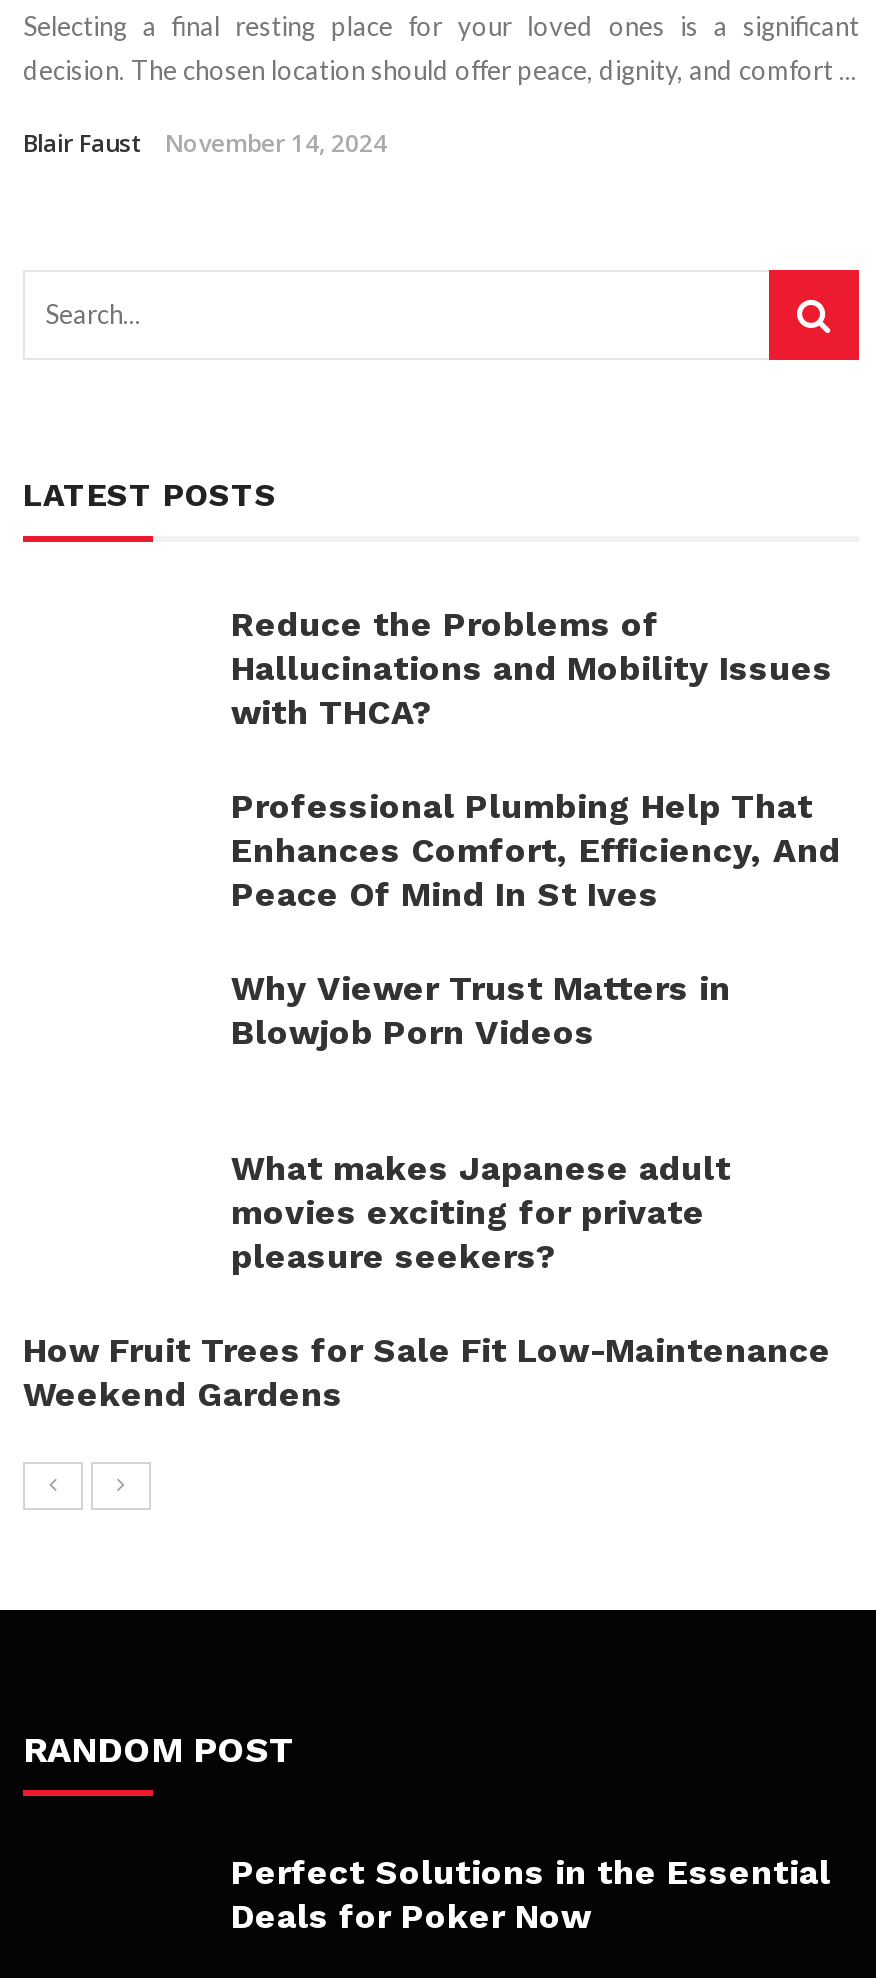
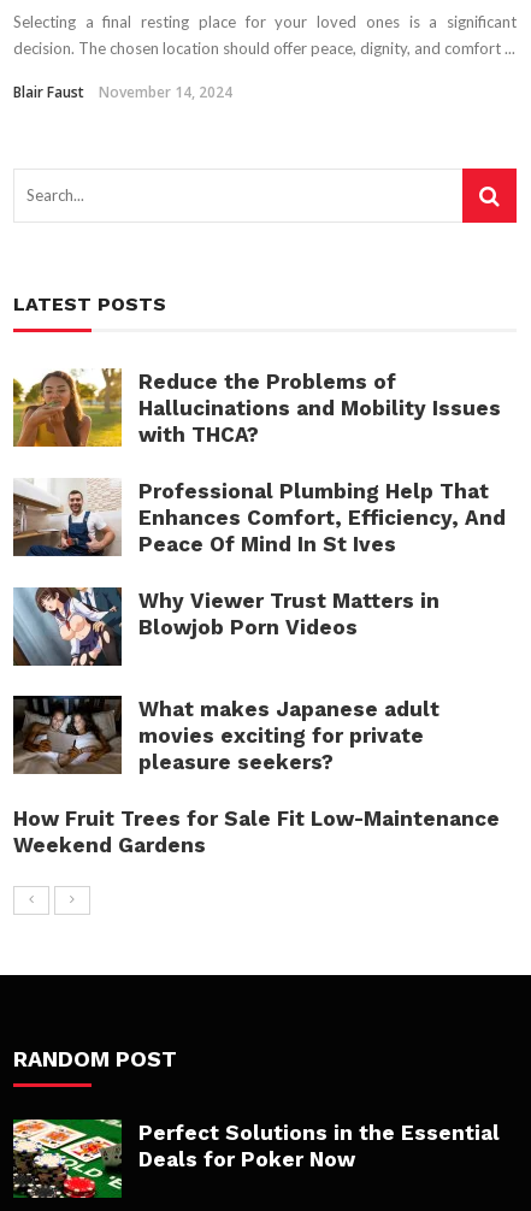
+ [image]

+ [image]

+ [image]

+ [image]

+ [image]
